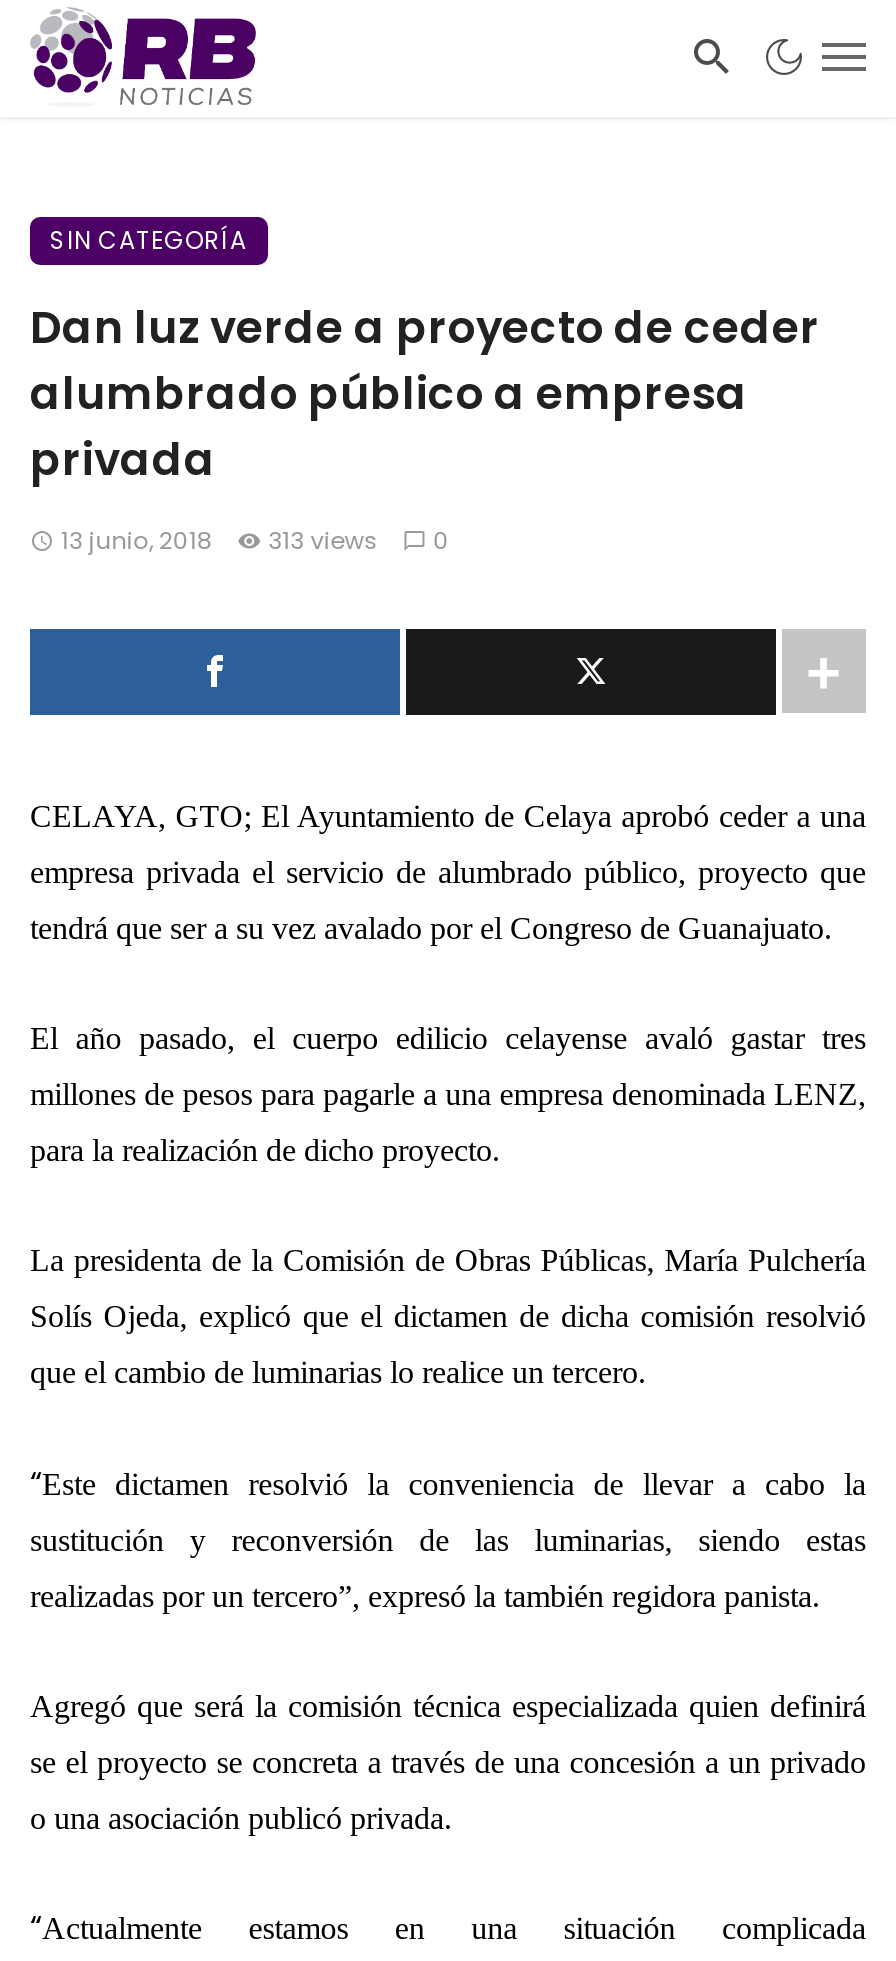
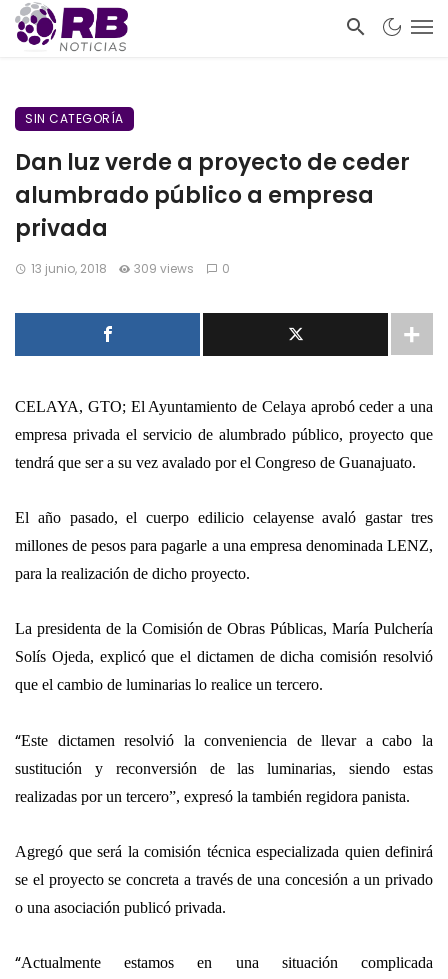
- 13 junio, 2018 313 views 0
+ 13 junio, 2018 309 views 0
